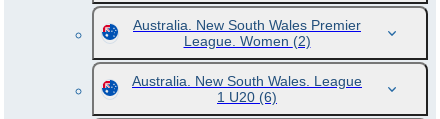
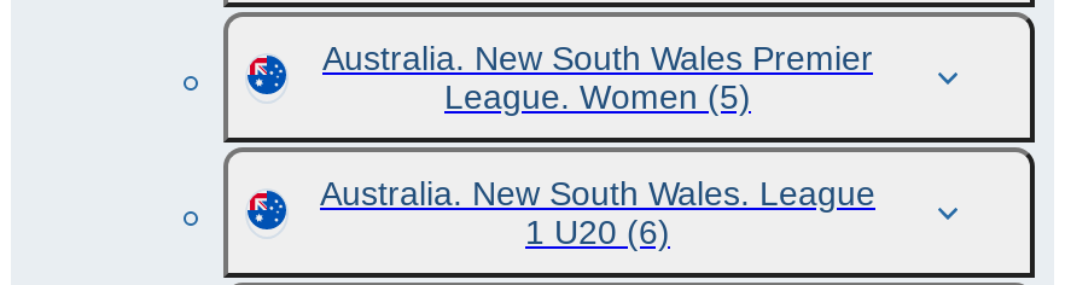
- League. Women (2)
+ League. Women (5)
